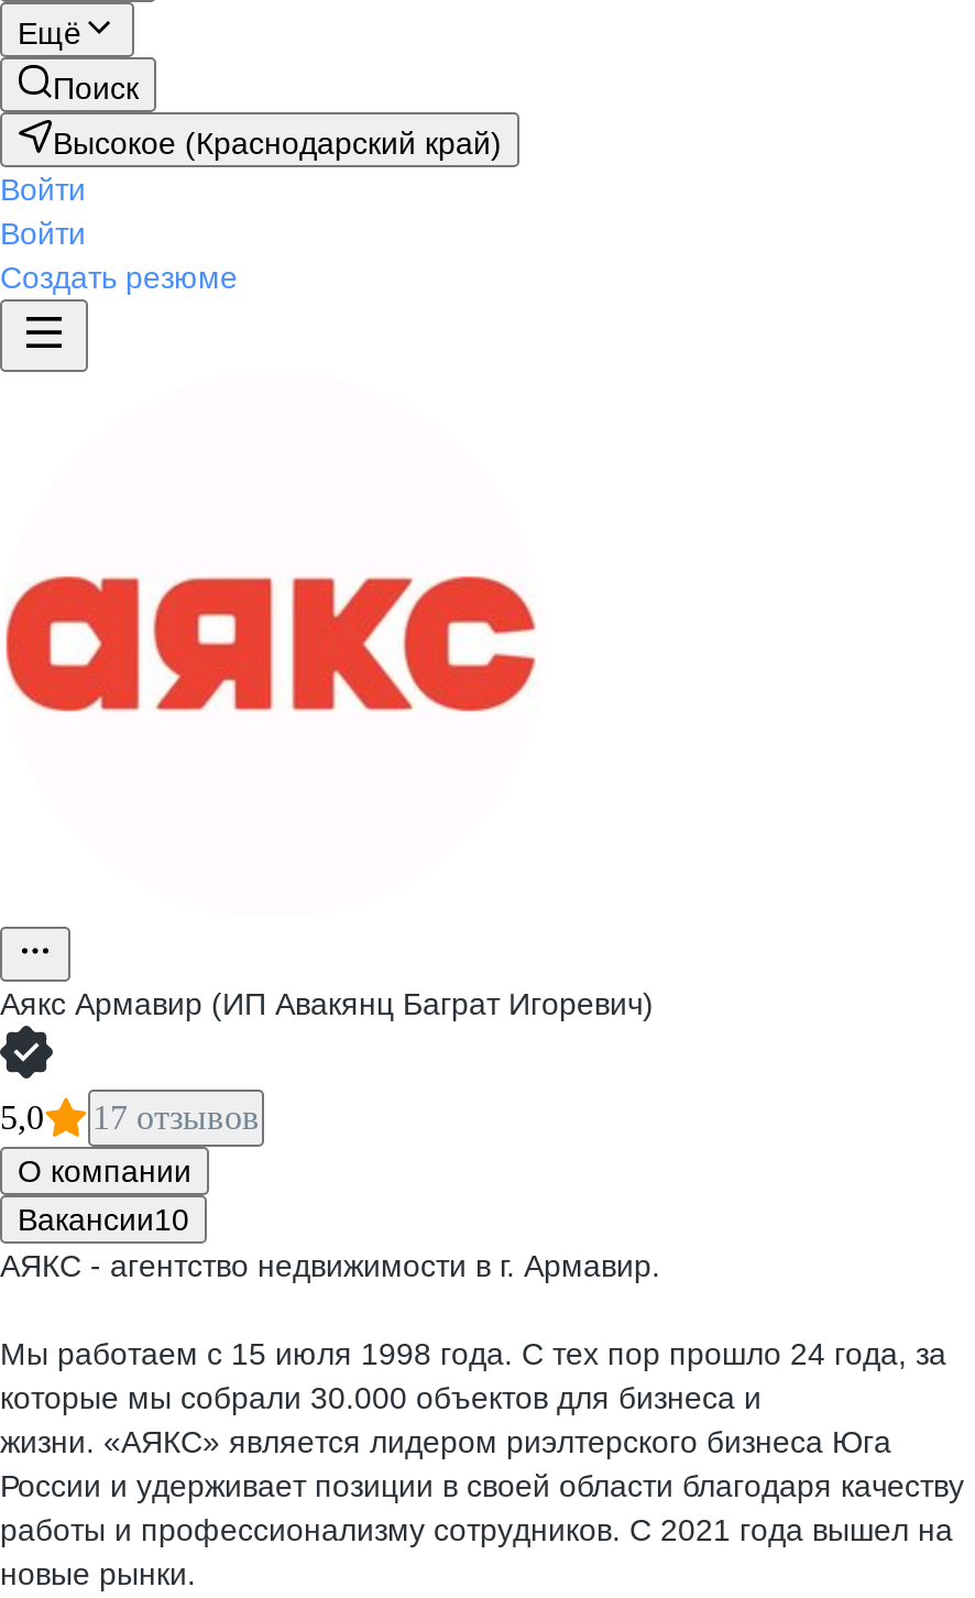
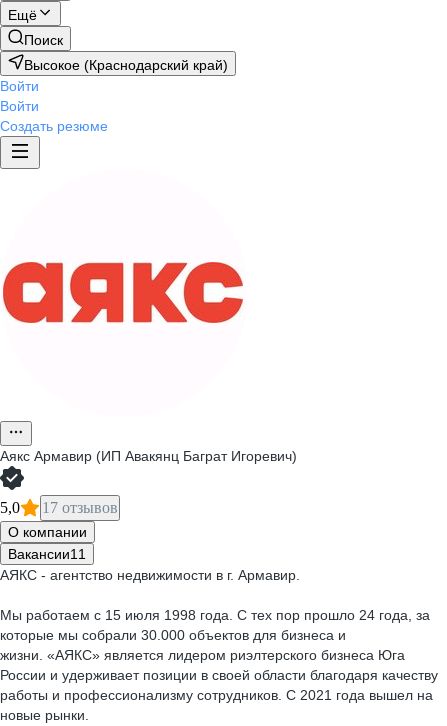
- Вакансии10
+ Вакансии11
